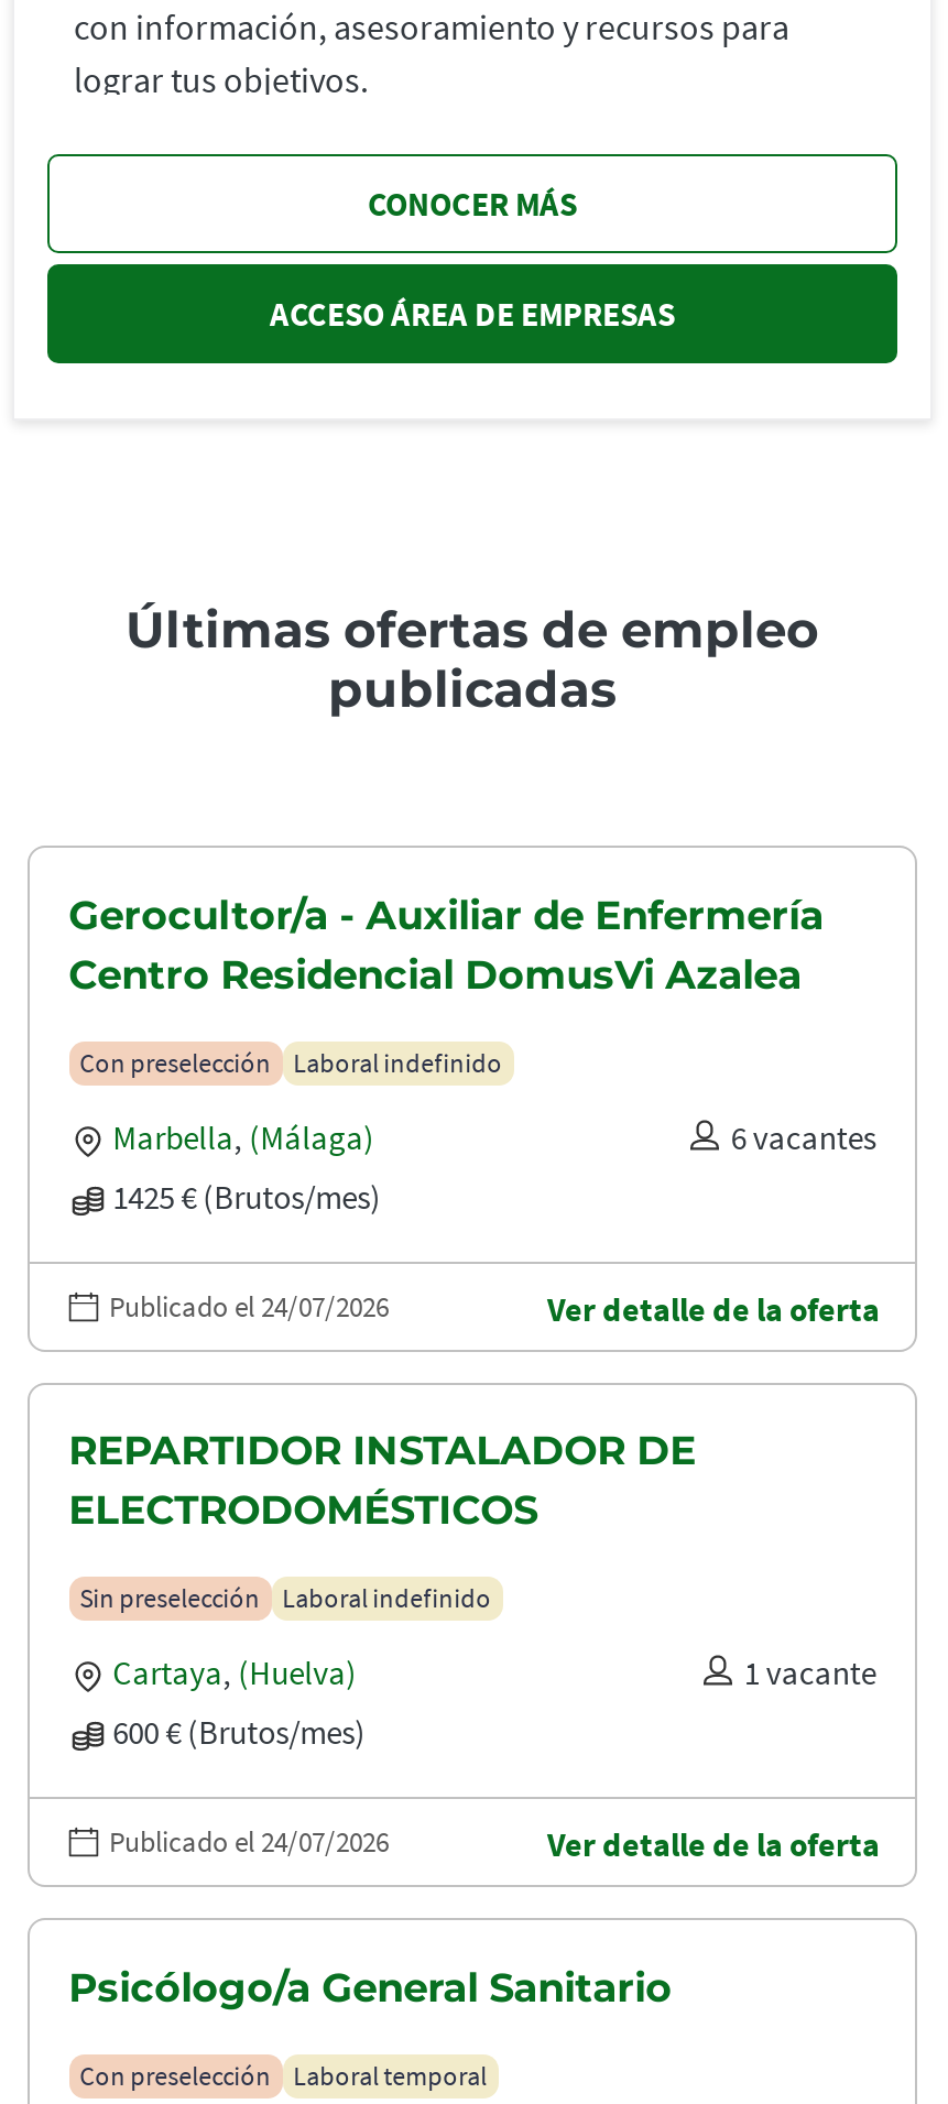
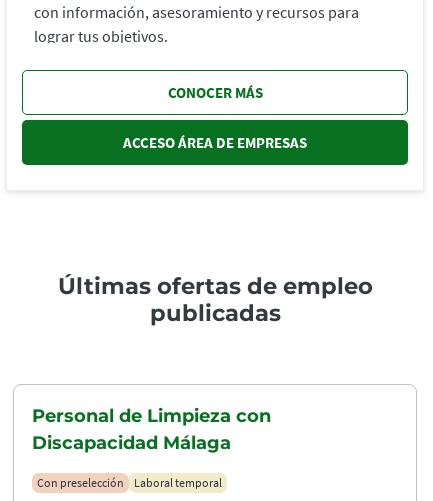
- Gerocultor/a - Auxiliar de Enfermería
- Centro Residencial DomusVi Azalea
- Con preselección
- Laboral indefinido
- Marbella, (Málaga)
- 6 vacantes
- 1425 € (Brutos/mes)
- Publicado el 24/07/2026
- Ver detalle de la oferta
- REPARTIDOR INSTALADOR DE
- ELECTRODOMÉSTICOS
- Sin preselección
- Laboral indefinido
- Cartaya, (Huelva)
- 1 vacante
- 600 € (Brutos/mes)
- Publicado el 24/07/2026
- Ver detalle de la oferta
- Psicólogo/a General Sanitario
+ Personal de Limpieza con
+ Discapacidad Málaga
